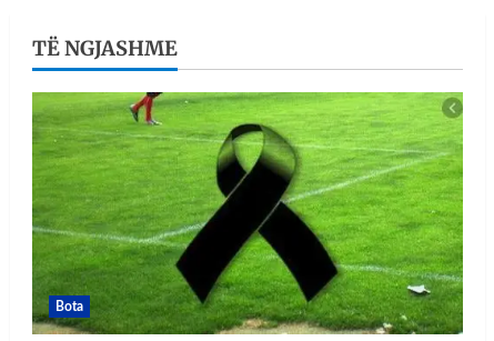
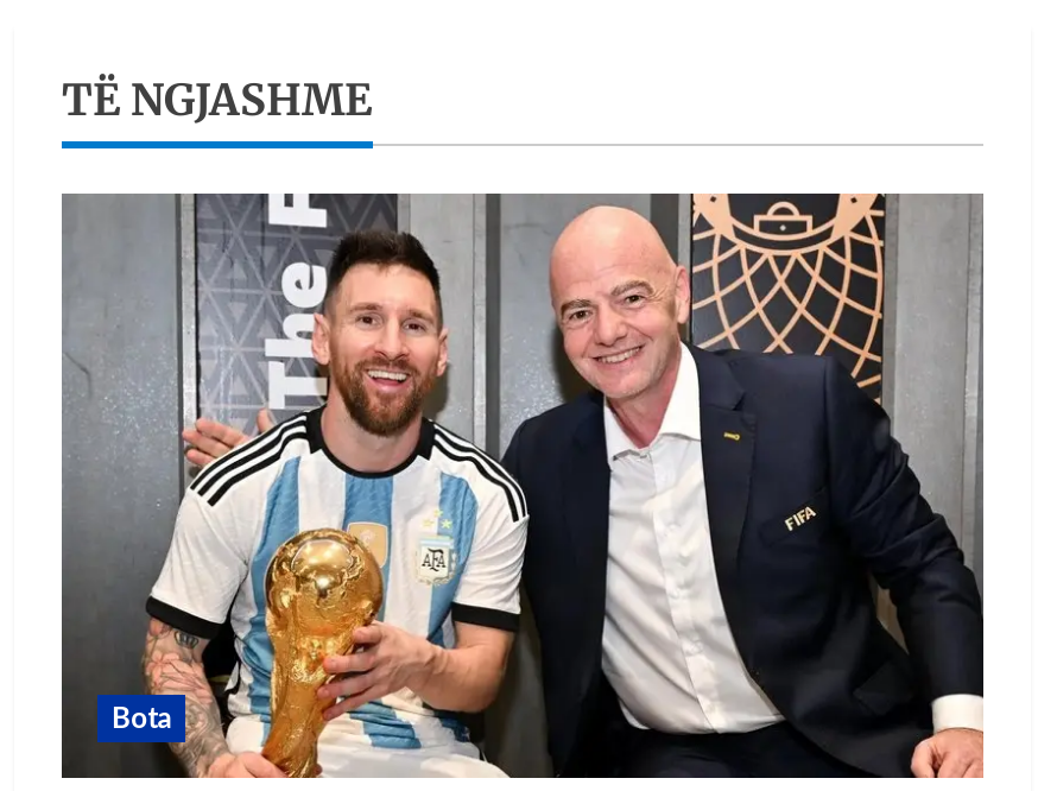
- [image]
+ [image]
